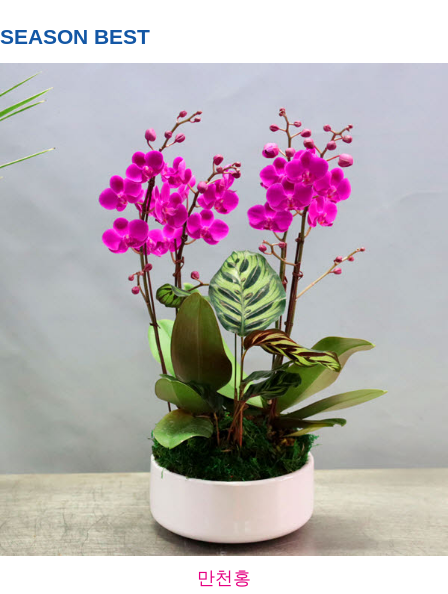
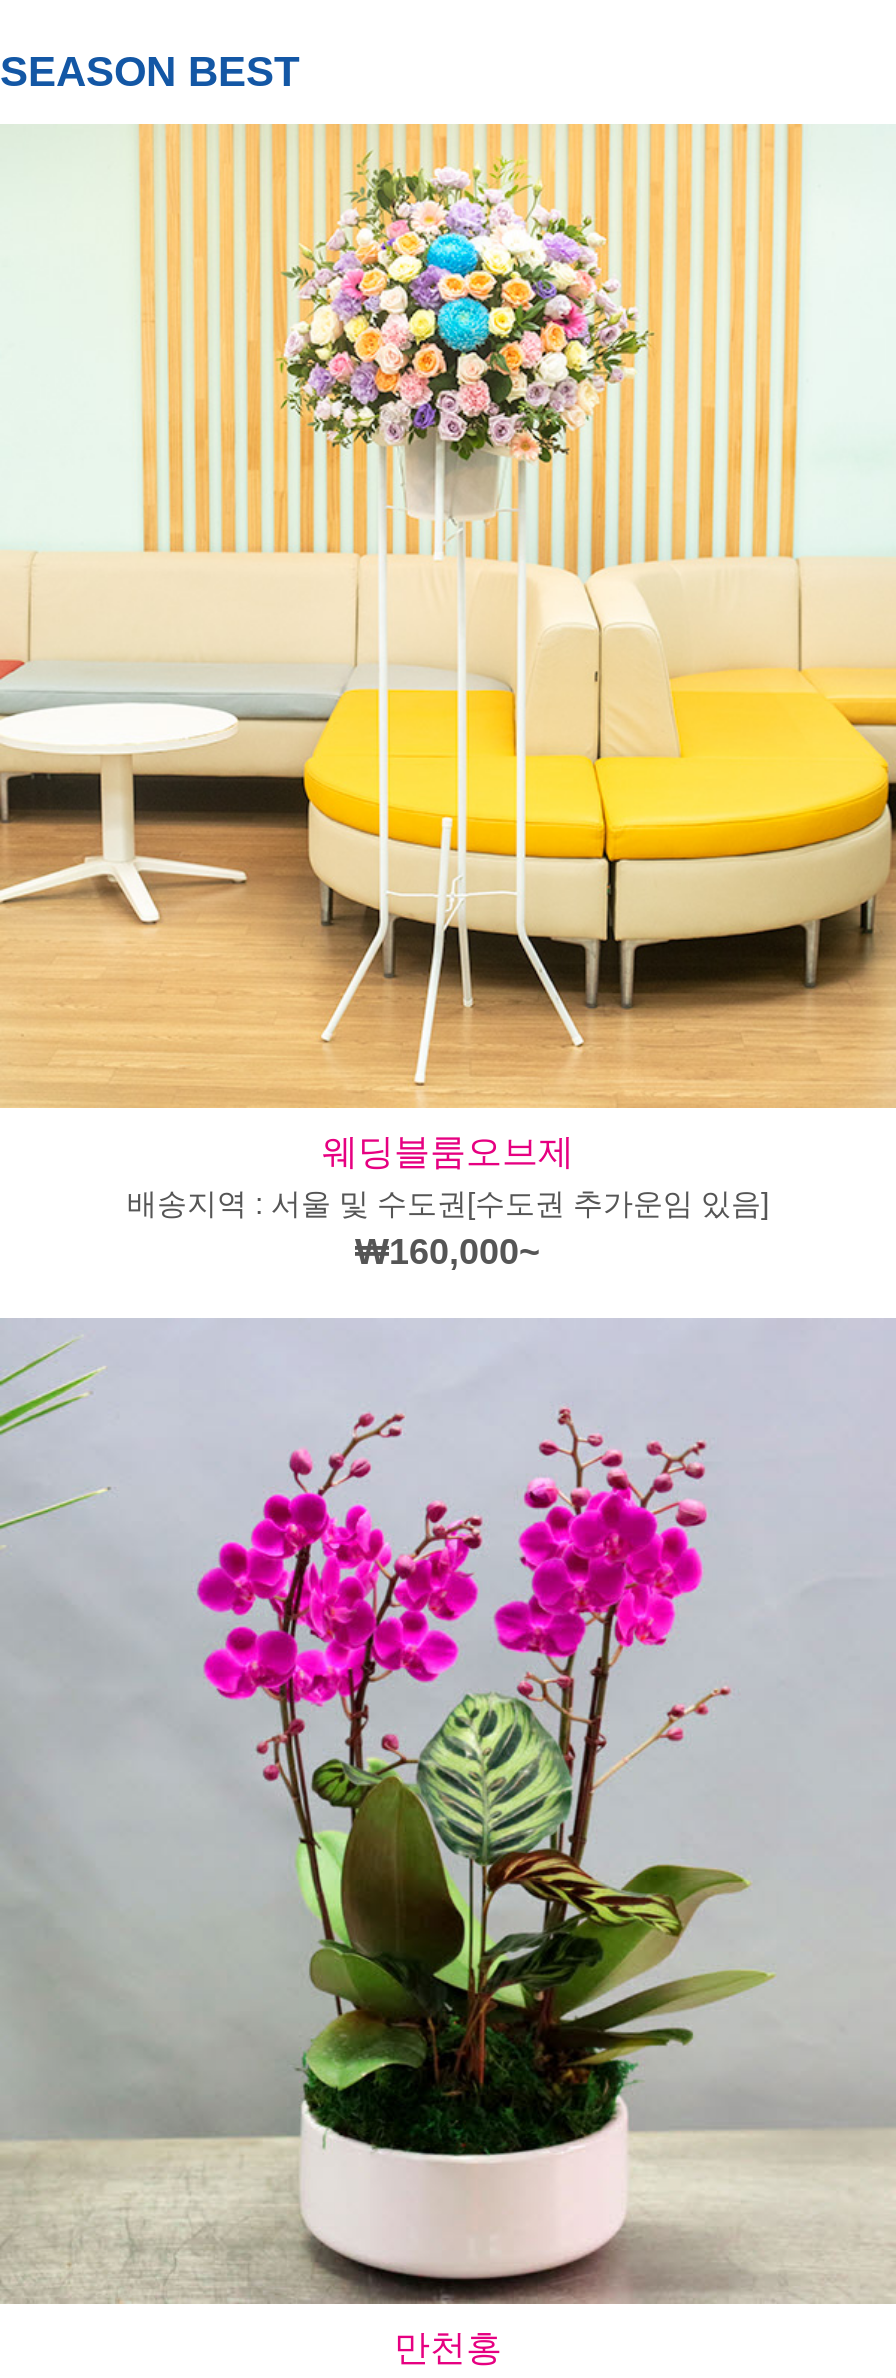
+ [image]
+ 웨딩블룸오브제
+ 배송지역 : 서울 및 수도권[수도권 추가운임 있음]
+ ₩160,000~
